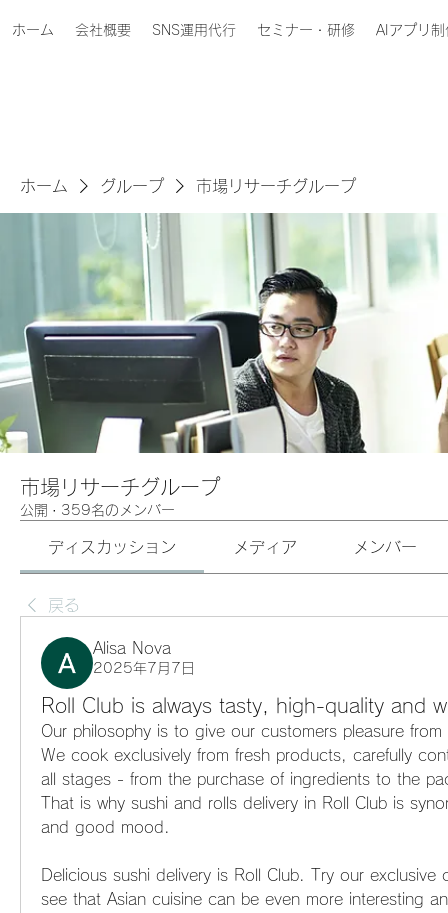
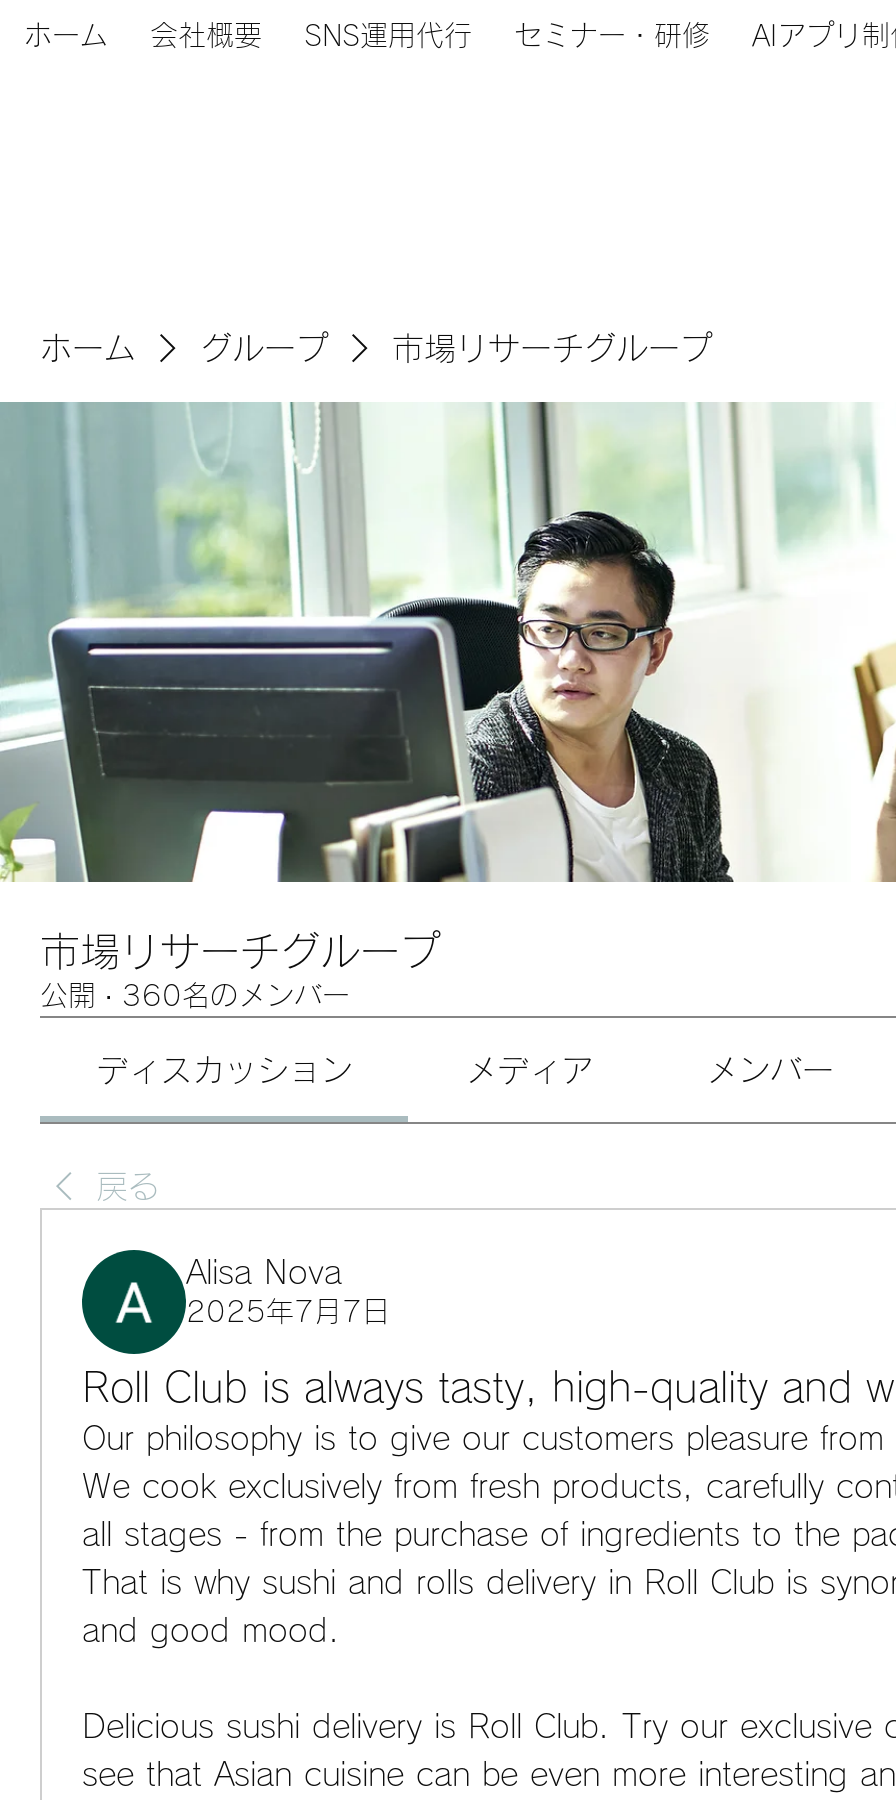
- 公開 · 359名のメンバー
+ 公開 · 360名のメンバー
